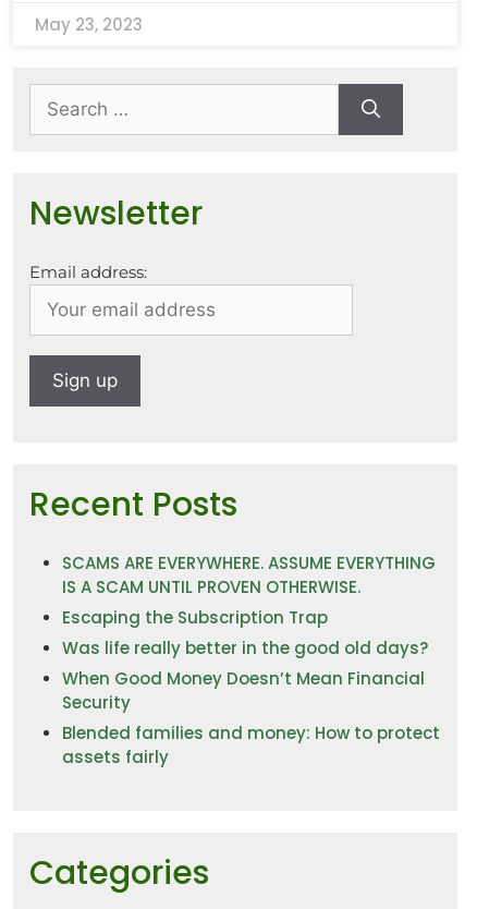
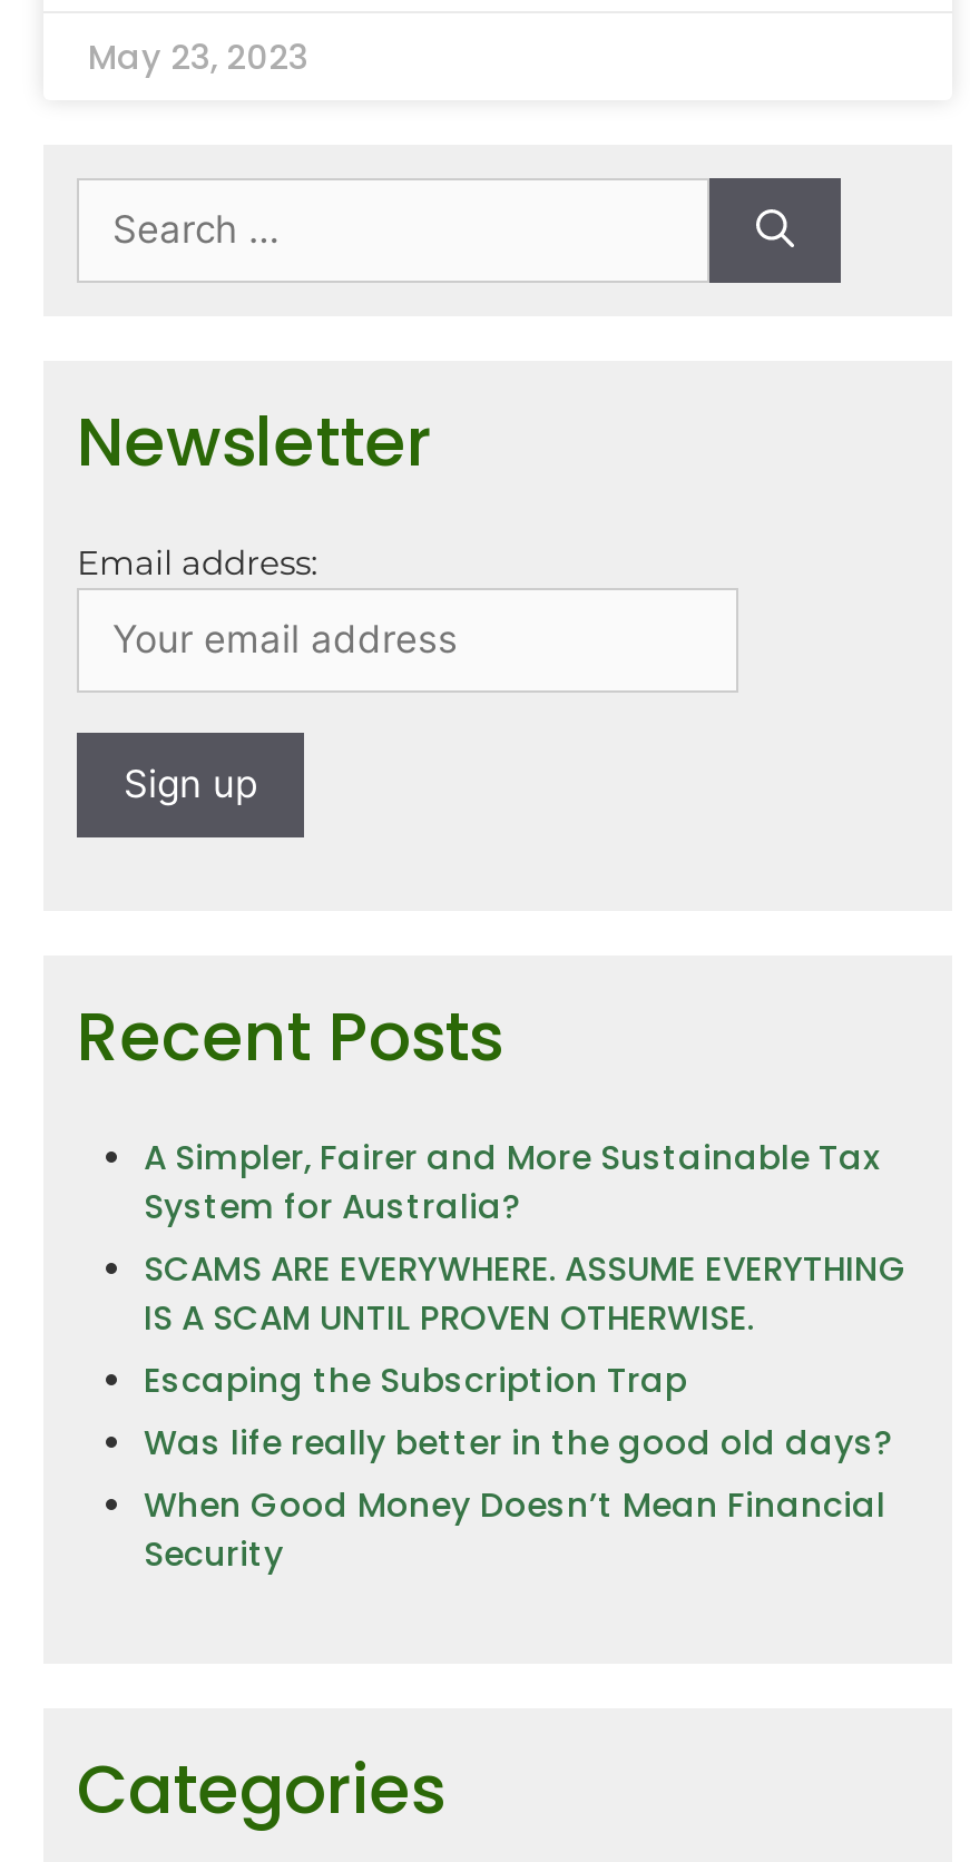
+ A Simpler, Fairer and More Sustainable Tax
+ System for Australia?

moved down: SCAMS ARE EVERYWHERE. ASSUME EVERYTHING | IS A SCAM UNTIL PROVEN OTHERWISE. | Escaping the Subscription Trap | Was life really better in the good old days? | When Good Money Doesn’t Mean Financial | Security

- Blended families and money: How to protect
- assets fairly
